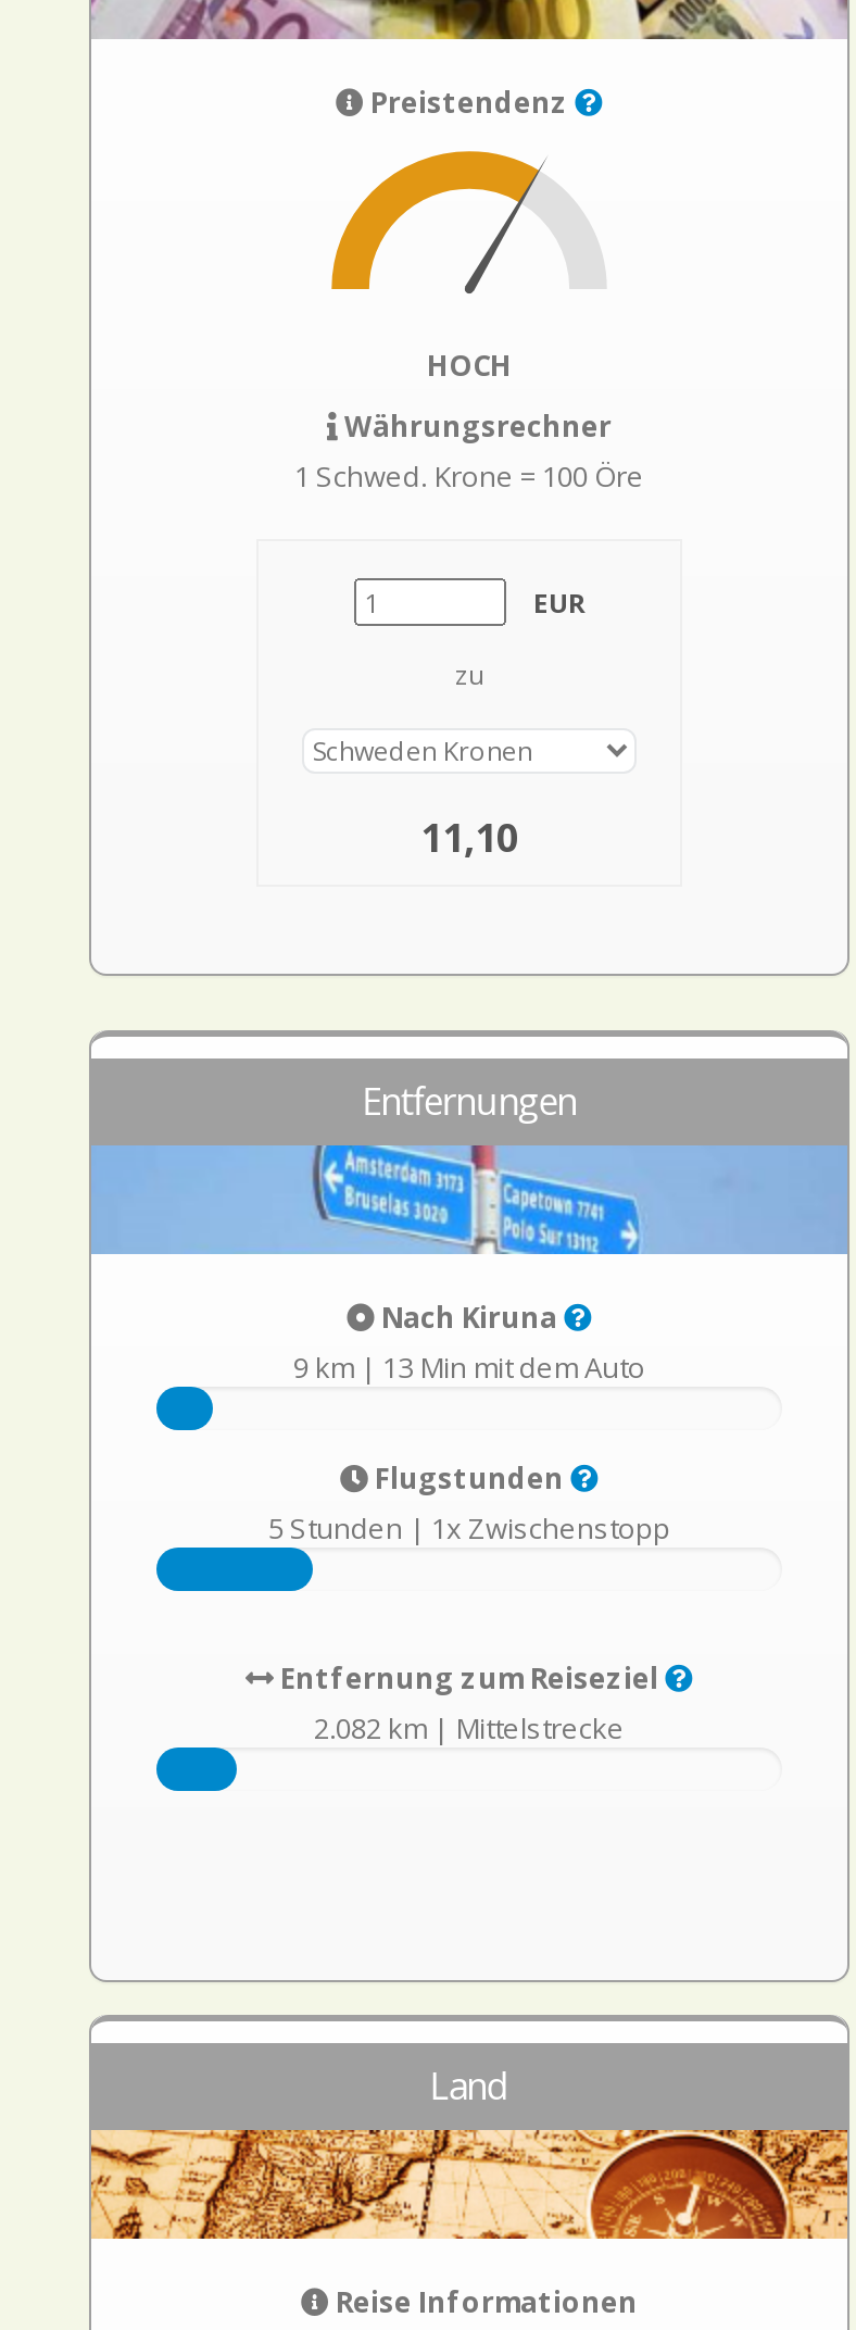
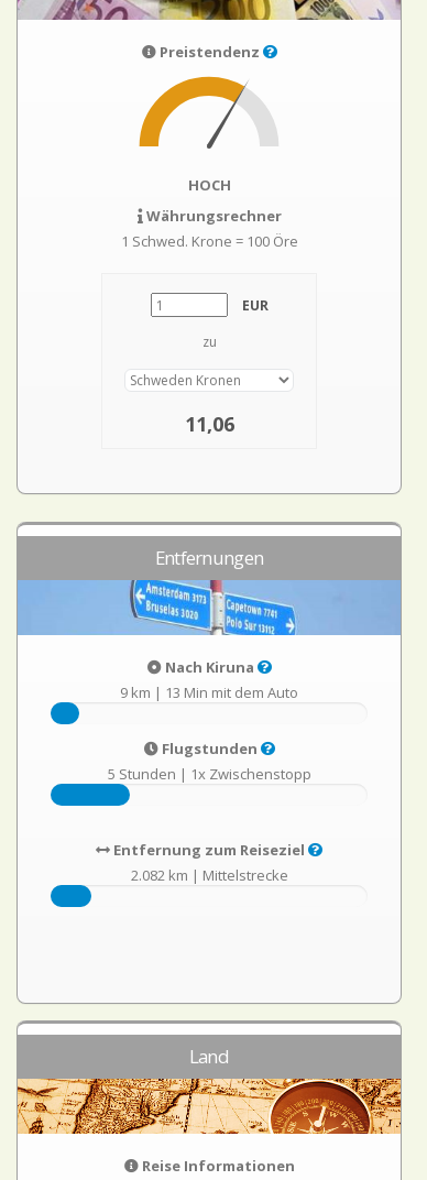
- 11,10
+ 11,06
